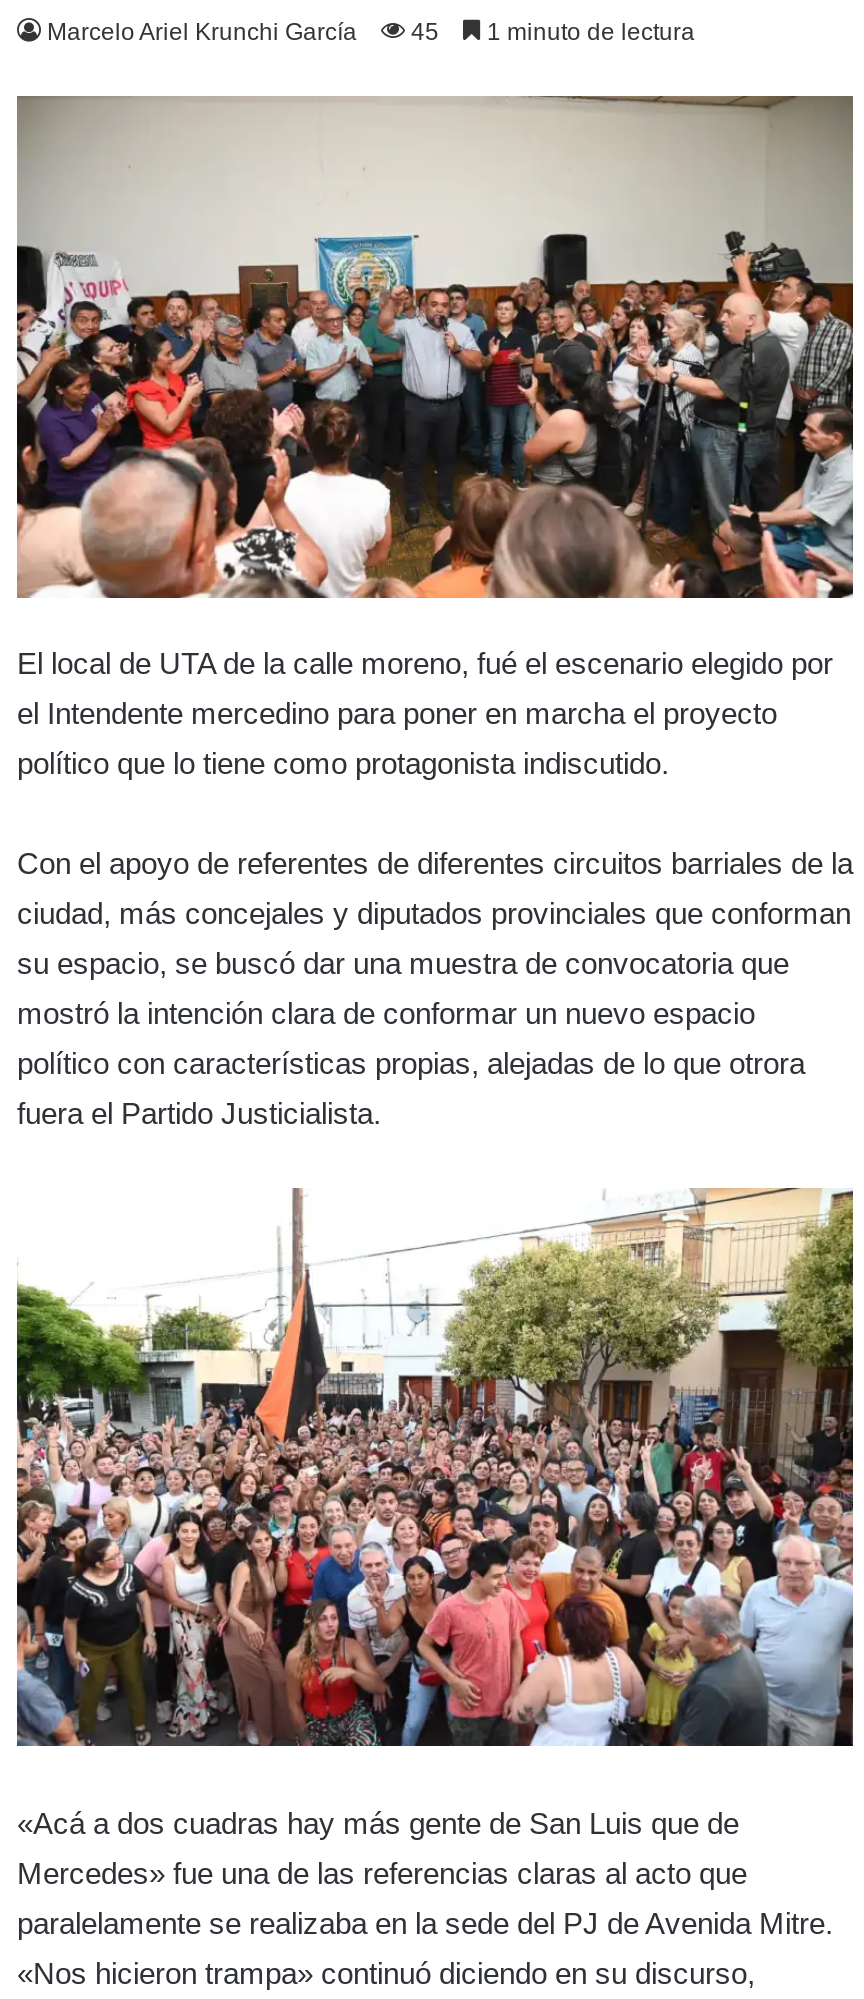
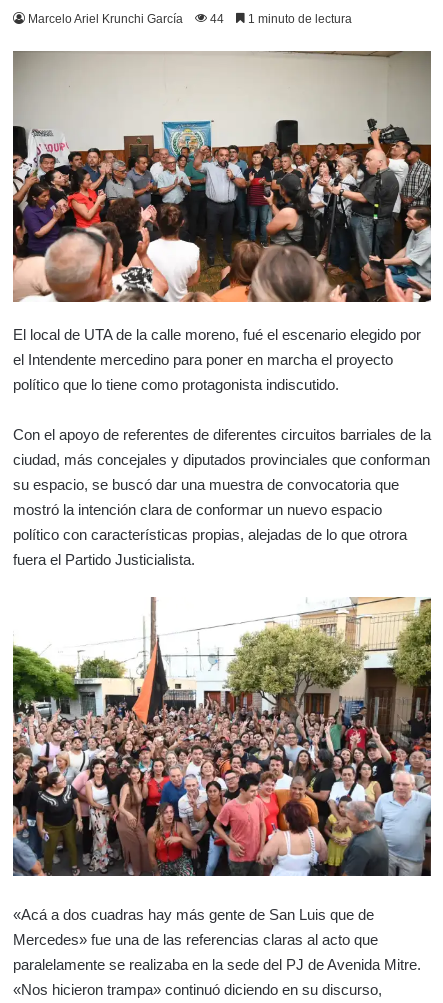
- Marcelo Ariel Krunchi García 45 1 minuto de lectura
+ Marcelo Ariel Krunchi García 44 1 minuto de lectura
